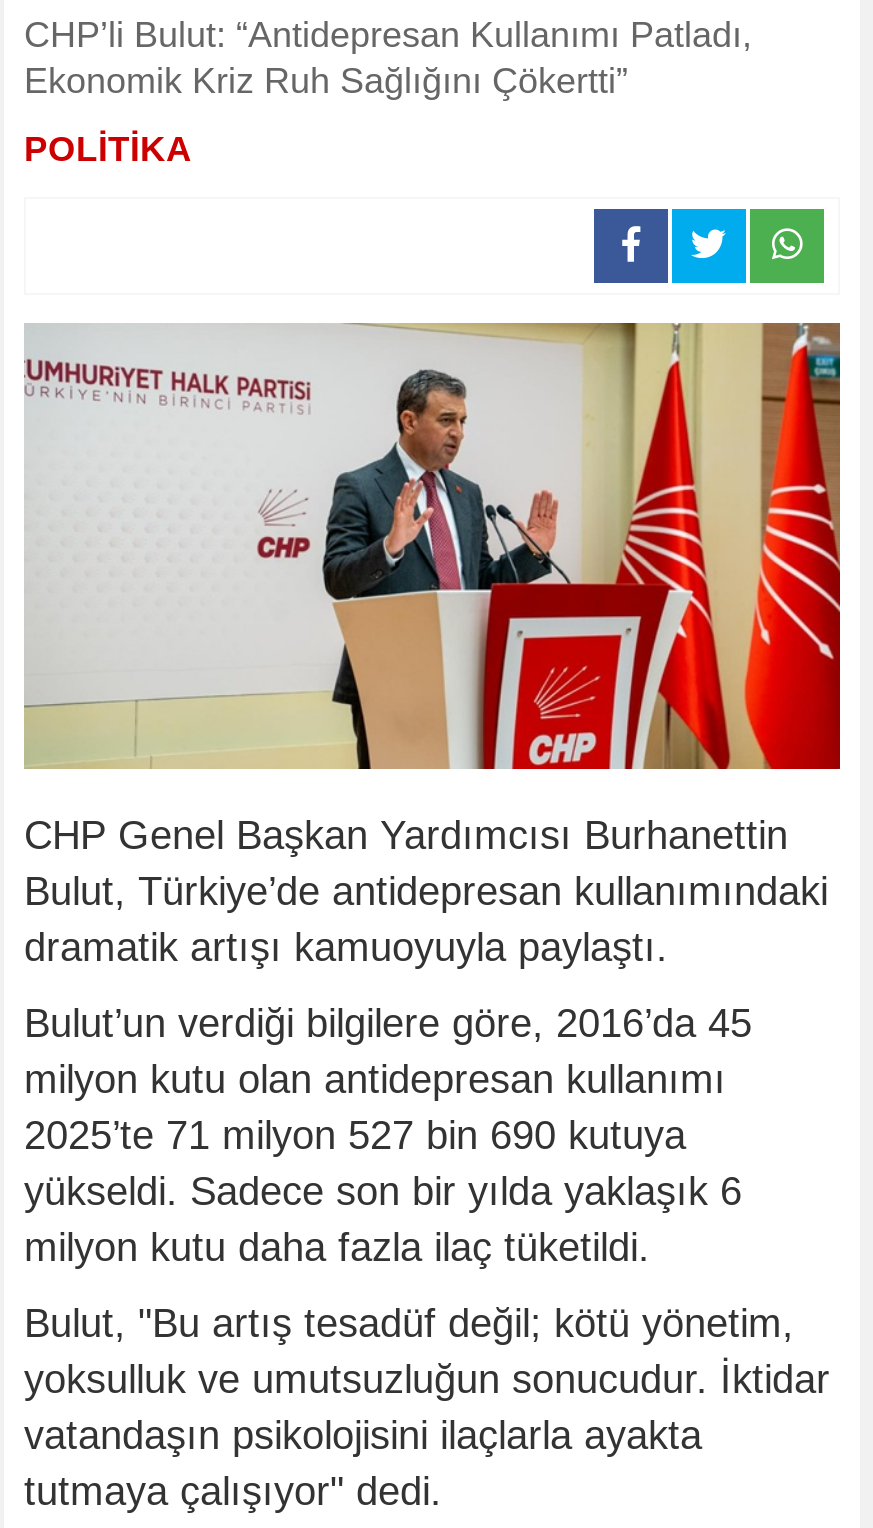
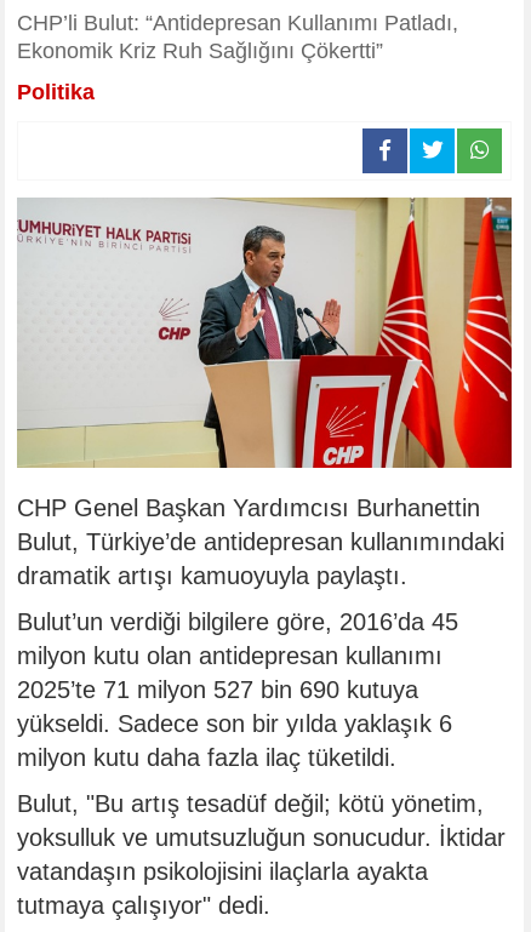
- POLİTİKA
+ Politika
